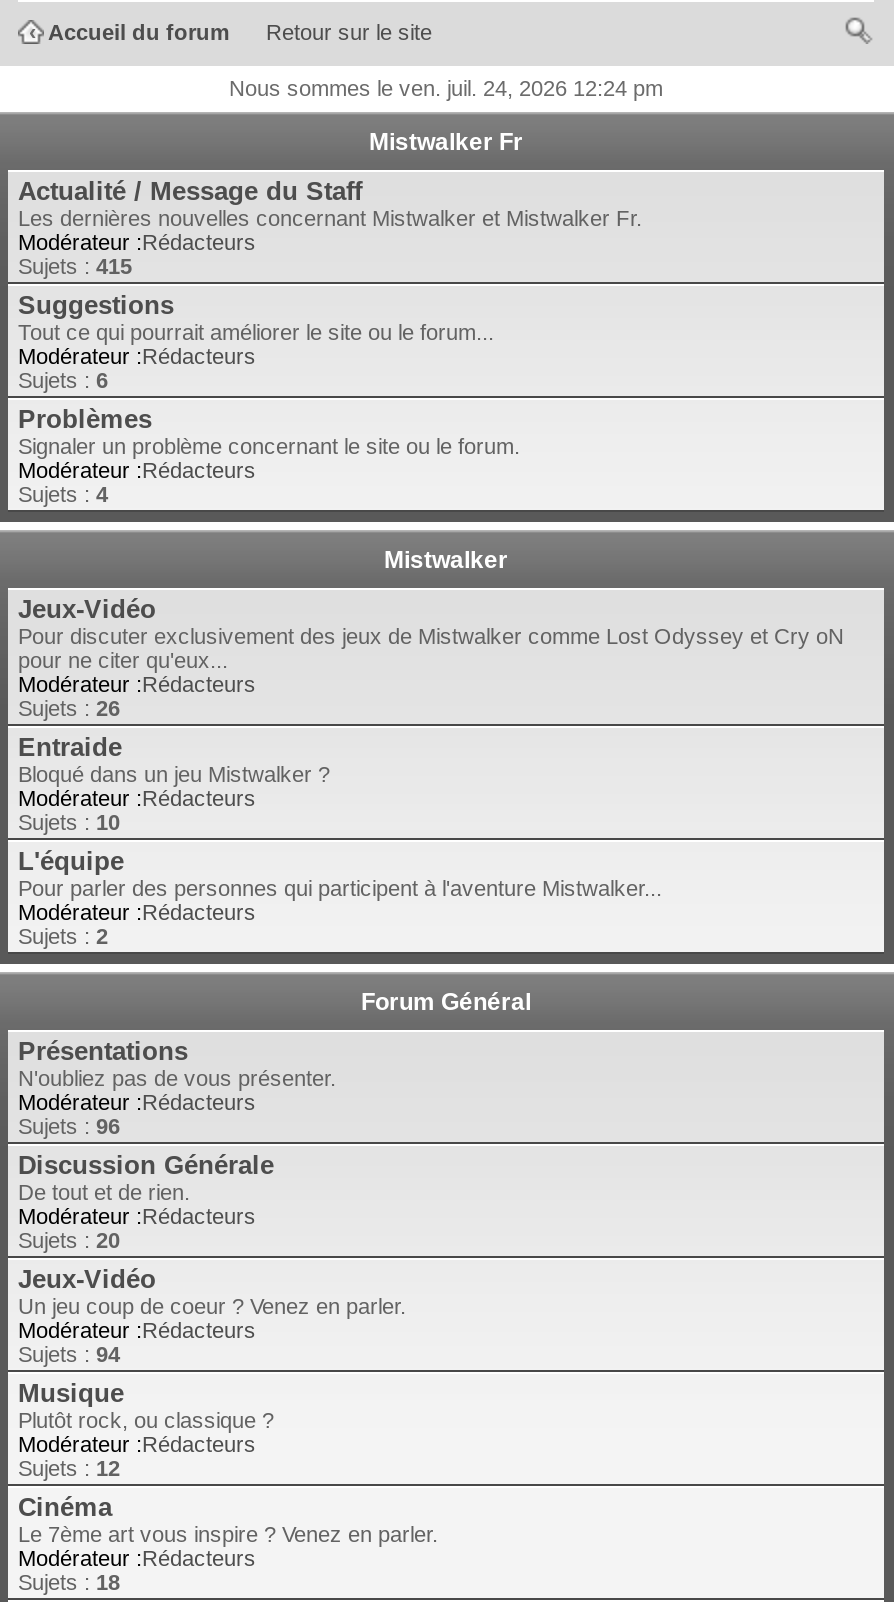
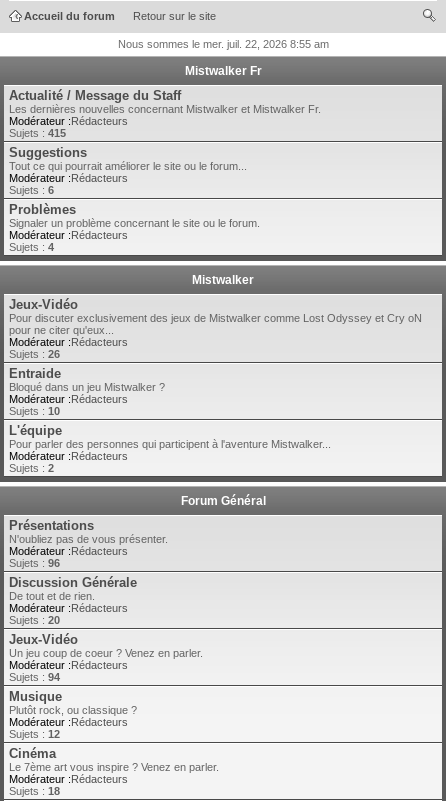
- Nous sommes le ven. juil. 24, 2026 12:24 pm
+ Nous sommes le mer. juil. 22, 2026 8:55 am
